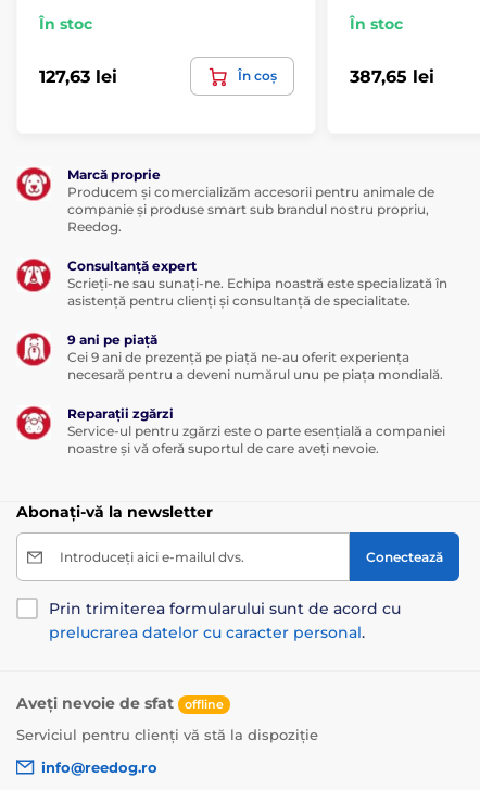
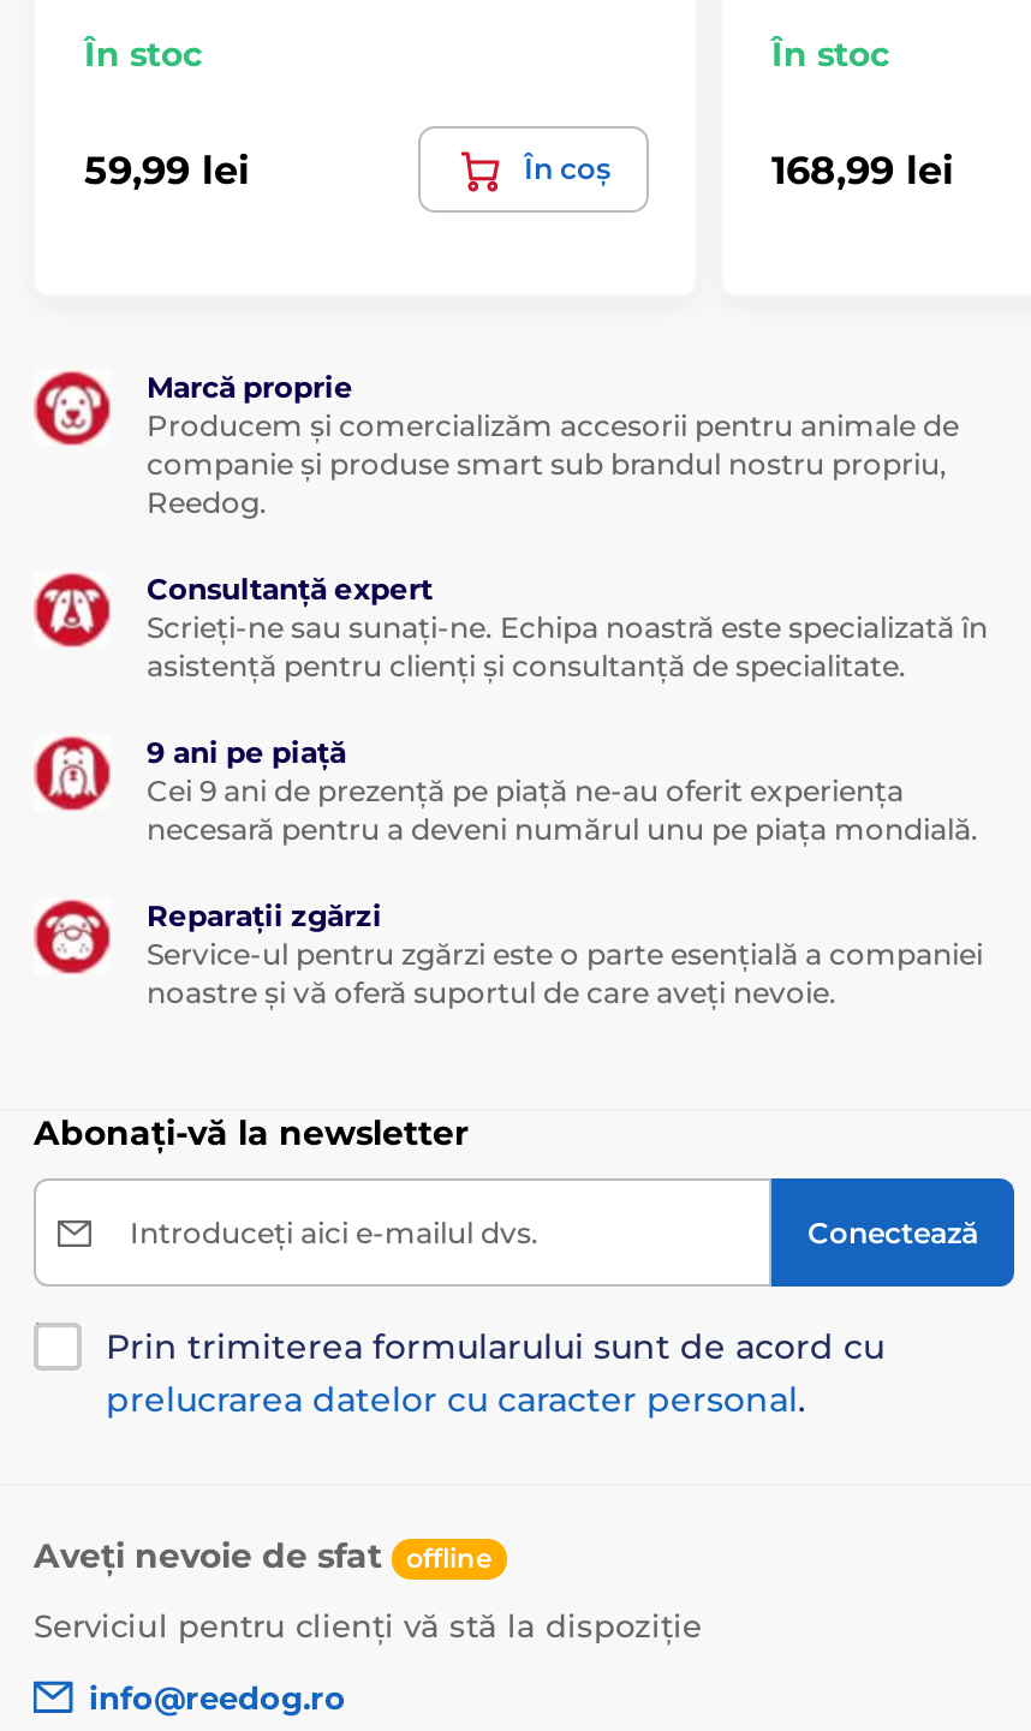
- 127,63 lei
+ 59,99 lei

- 387,65 lei
+ 168,99 lei
